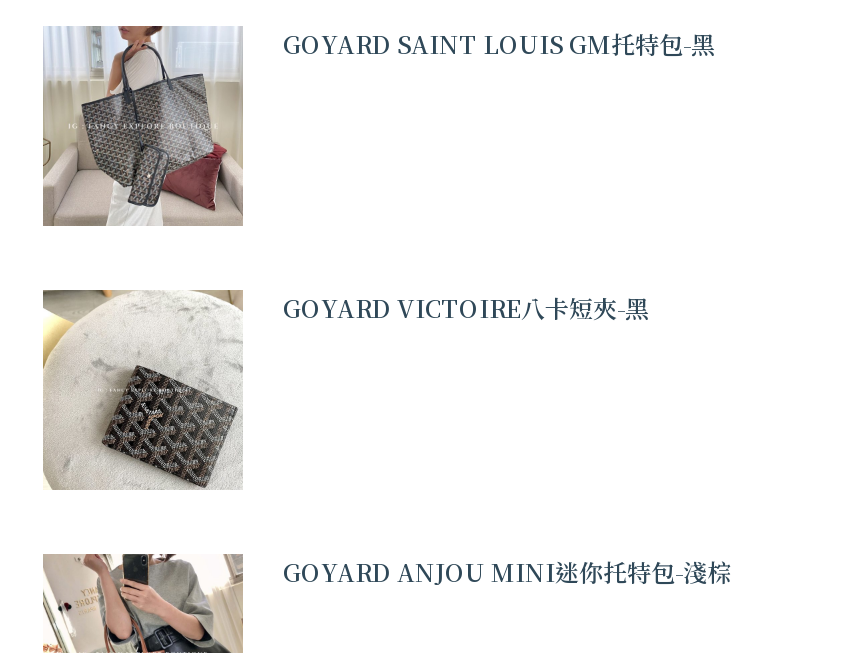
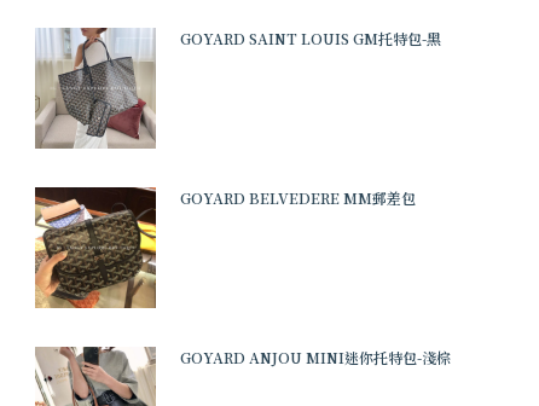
- [image]
- GOYARD VICTOIRE八卡短夾-黑
+ [image]
+ GOYARD BELVEDERE MM郵差包
